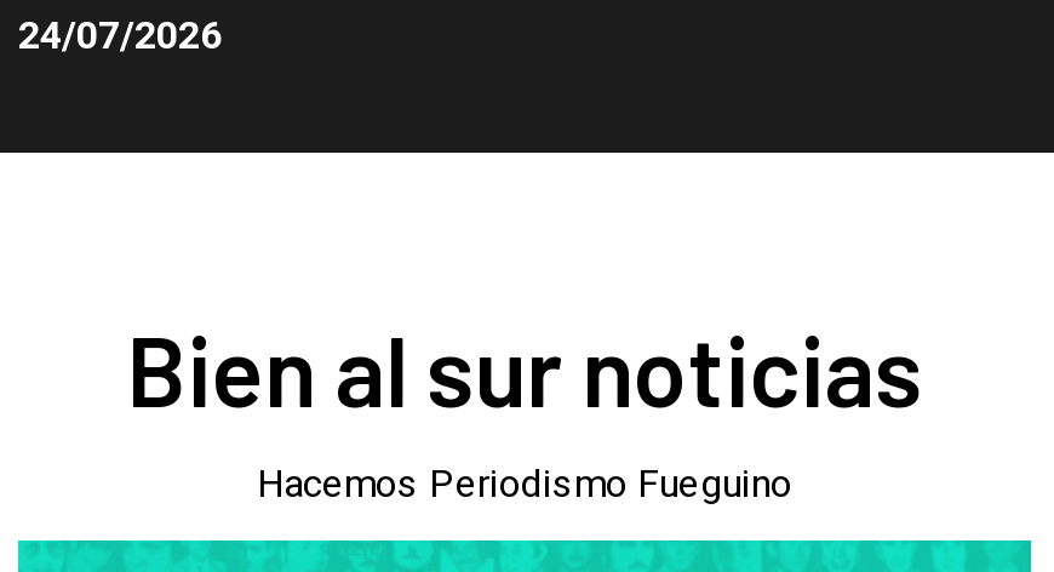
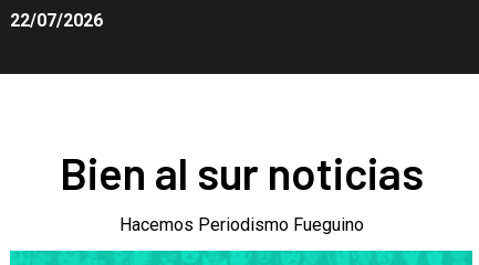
- 24/07/2026
+ 22/07/2026
